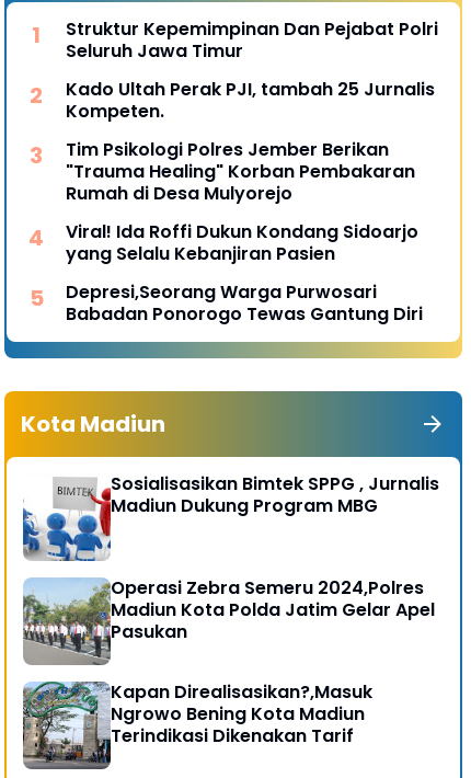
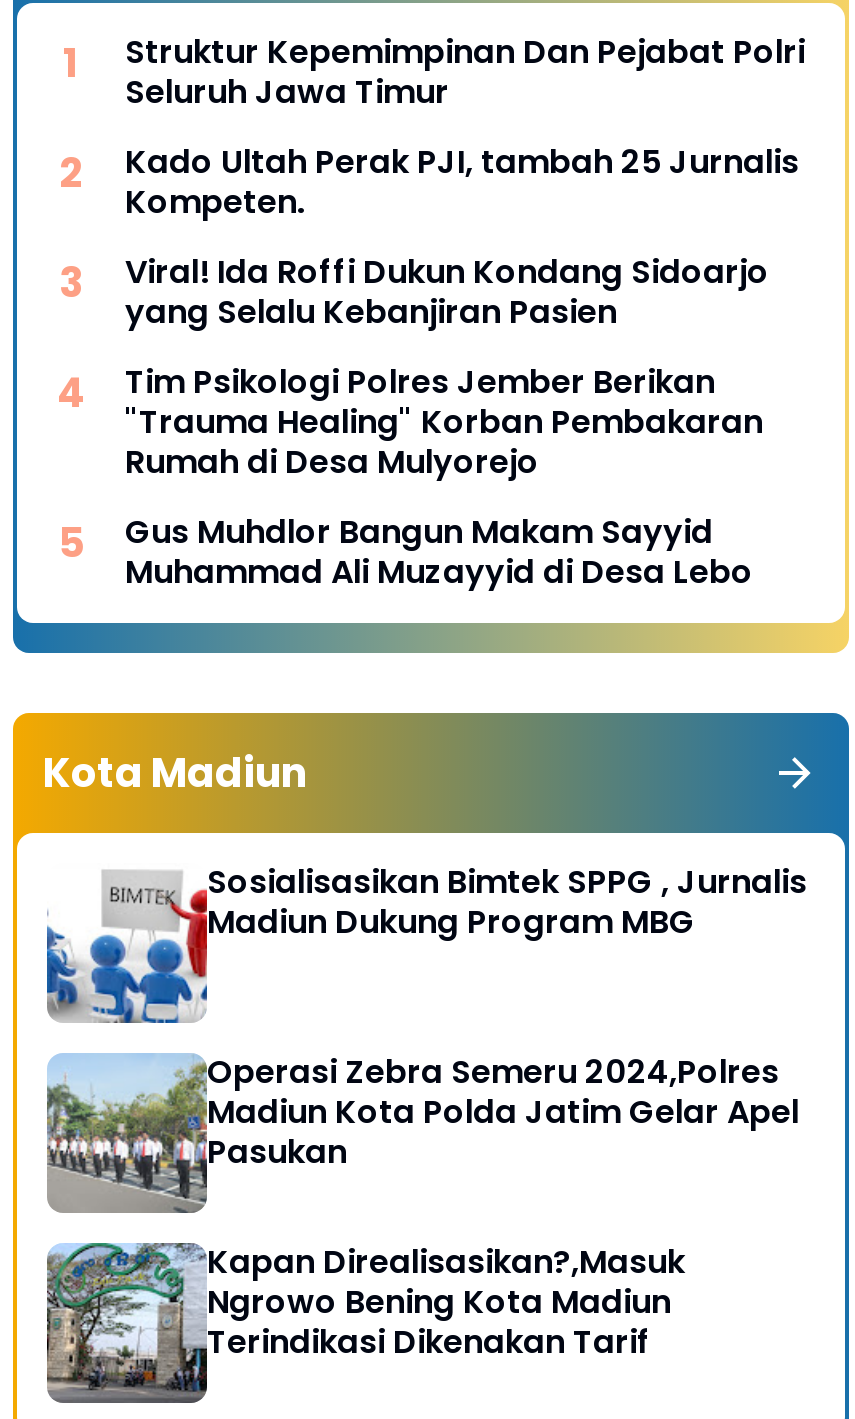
moved down: Tim Psikologi Polres Jember Berikan | "Trauma Healing" Korban Pembakaran | Rumah di Desa Mulyorejo

moved up: Viral! Ida Roffi Dukun Kondang Sidoarjo | yang Selalu Kebanjiran Pasien

- Depresi,Seorang Warga Purwosari
- Babadan Ponorogo Tewas Gantung Diri
+ Gus Muhdlor Bangun Makam Sayyid
+ Muhammad Ali Muzayyid di Desa Lebo
